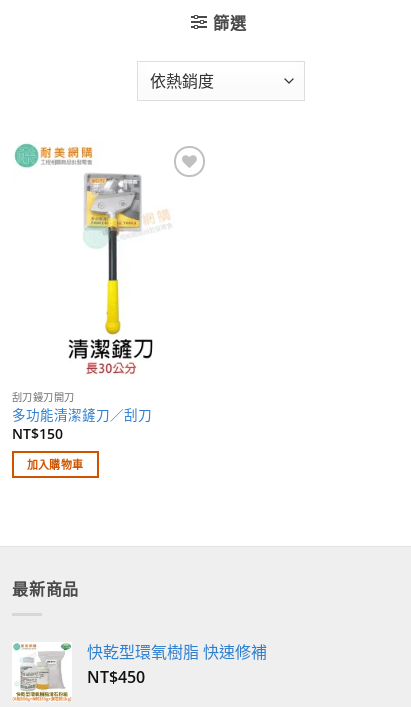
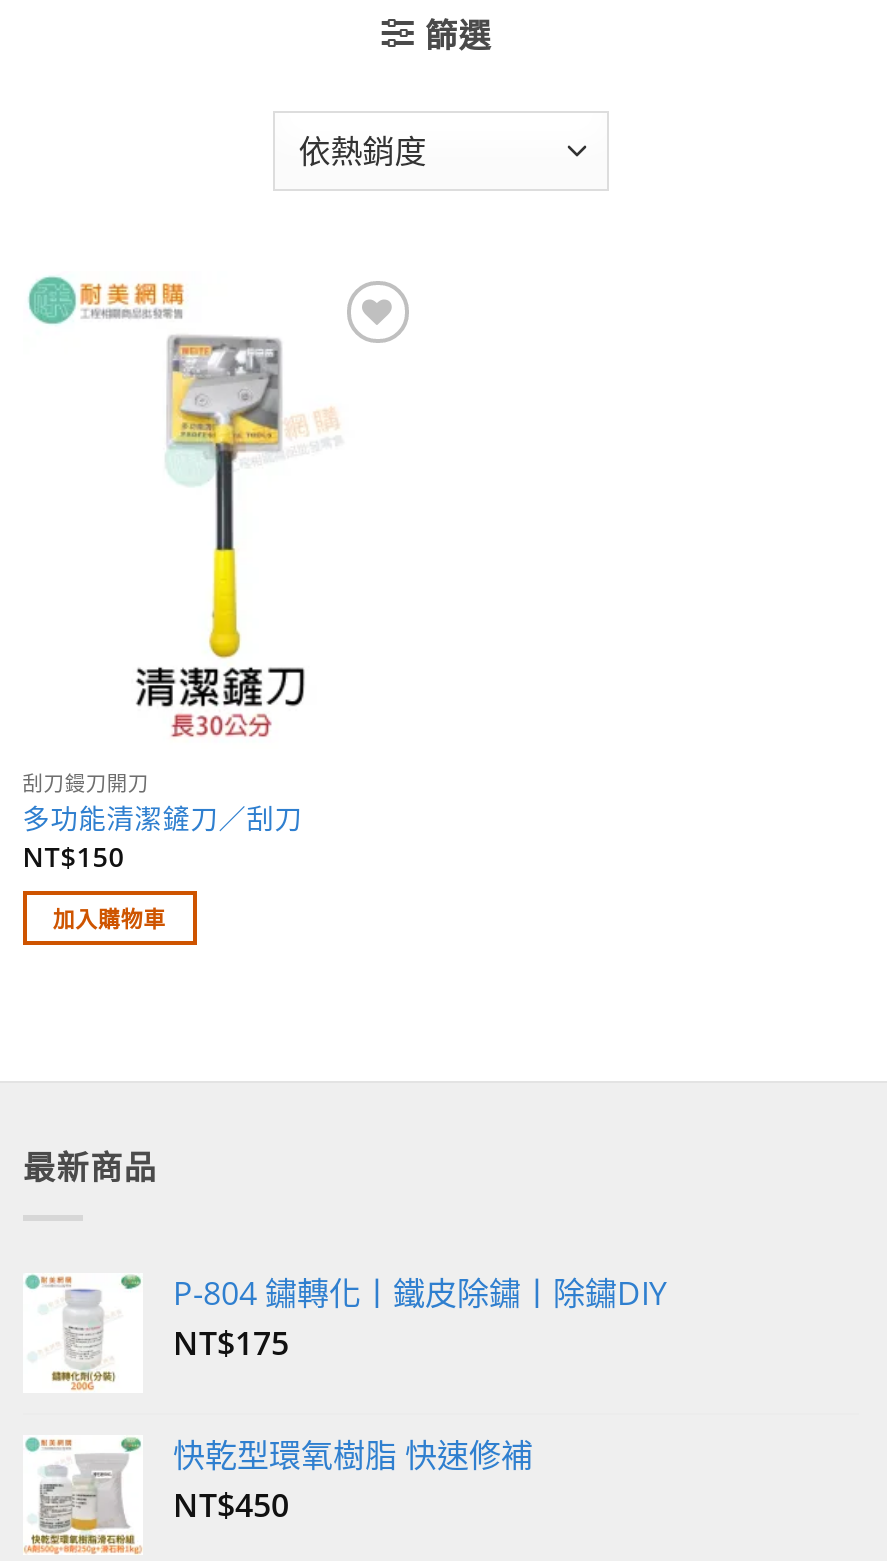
+ [image]
+ P-804 鏽轉化丨鐵皮除鏽丨除鏽DIY
+ NT$175
